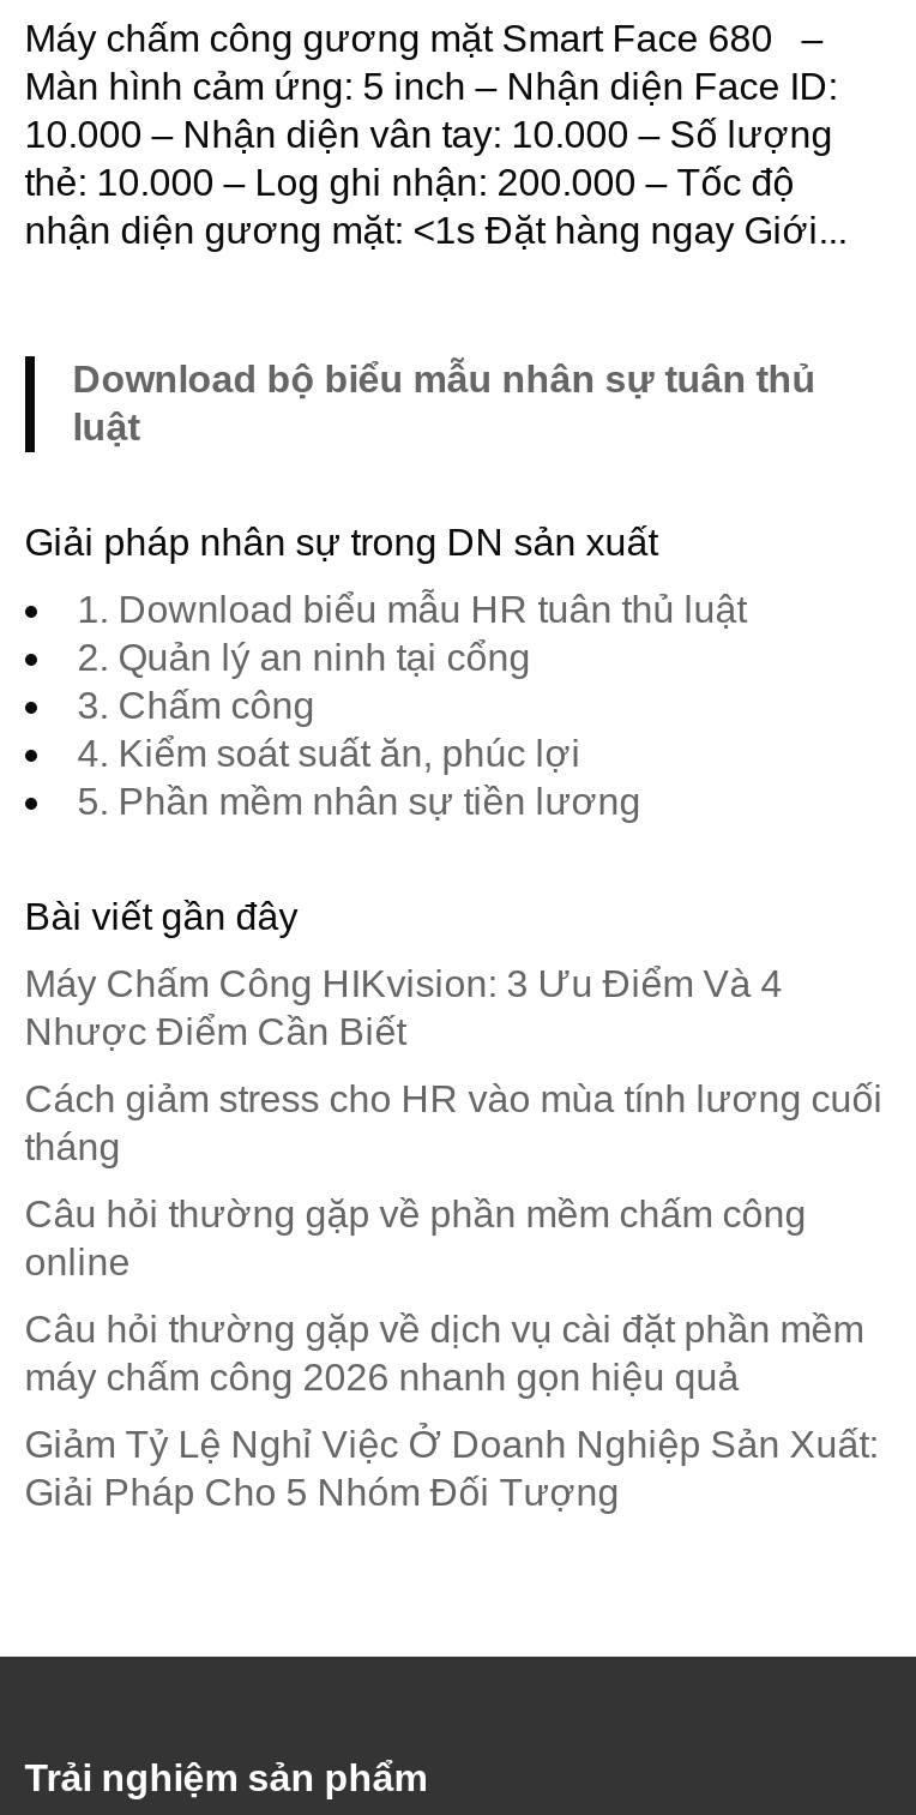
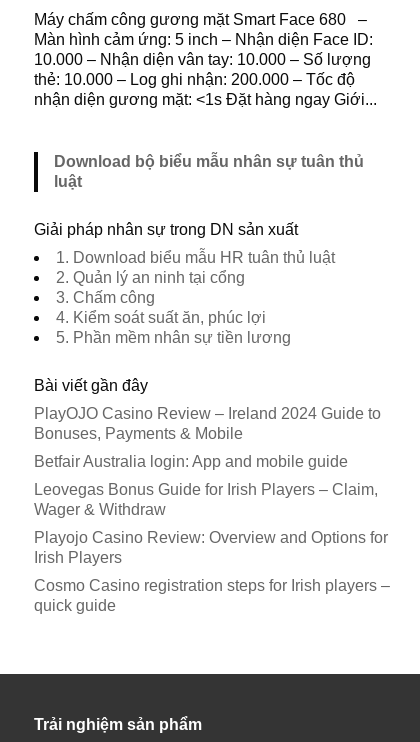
- Máy Chấm Công HIKvision: 3 Ưu Điểm Và 4
- Nhược Điểm Cần Biết
+ PlayOJO Casino Review – Ireland 2024 Guide to
+ Bonuses, Payments & Mobile

- Cách giảm stress cho HR vào mùa tính lương cuối
- tháng
+ Betfair Australia login: App and mobile guide

- Câu hỏi thường gặp về phần mềm chấm công
- online
+ Leovegas Bonus Guide for Irish Players – Claim,
+ Wager & Withdraw

- Câu hỏi thường gặp về dịch vụ cài đặt phần mềm
- máy chấm công 2026 nhanh gọn hiệu quả
+ Playojo Casino Review: Overview and Options for
+ Irish Players

- Giảm Tỷ Lệ Nghỉ Việc Ở Doanh Nghiệp Sản Xuất:
- Giải Pháp Cho 5 Nhóm Đối Tượng
+ Cosmo Casino registration steps for Irish players –
+ quick guide
